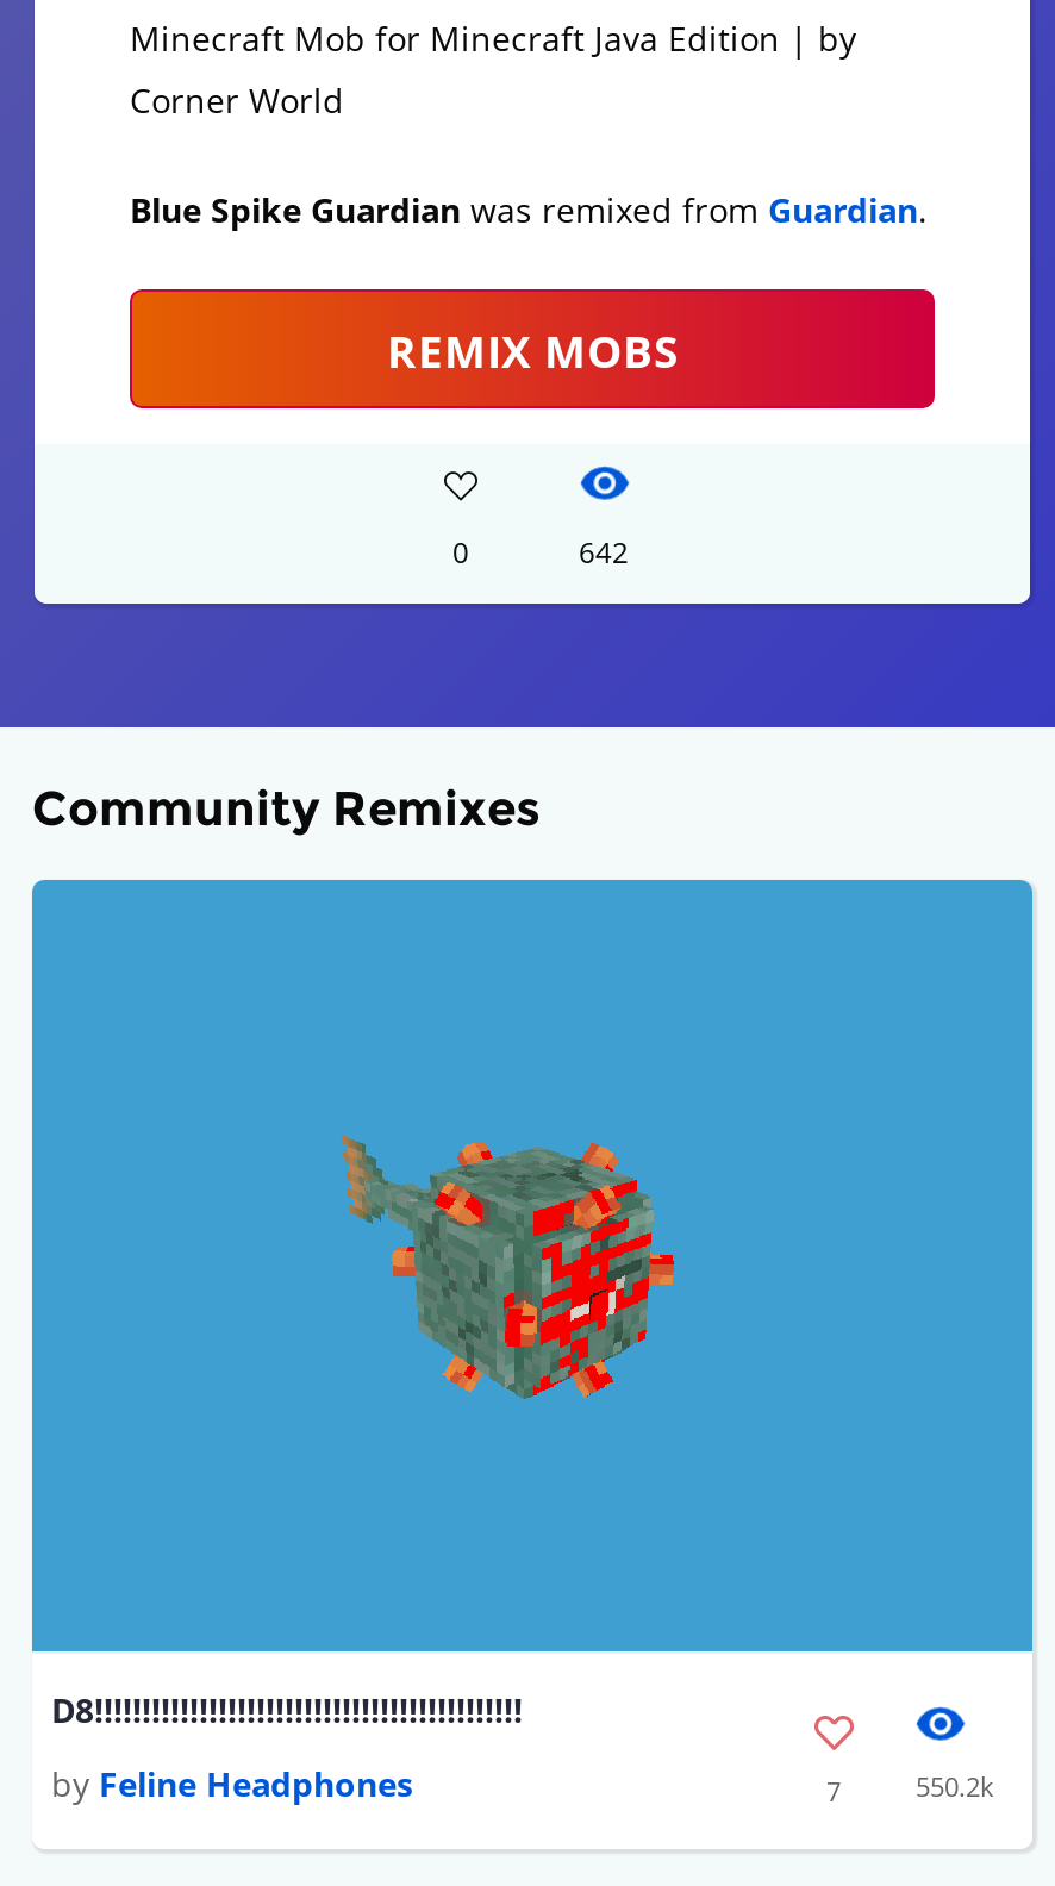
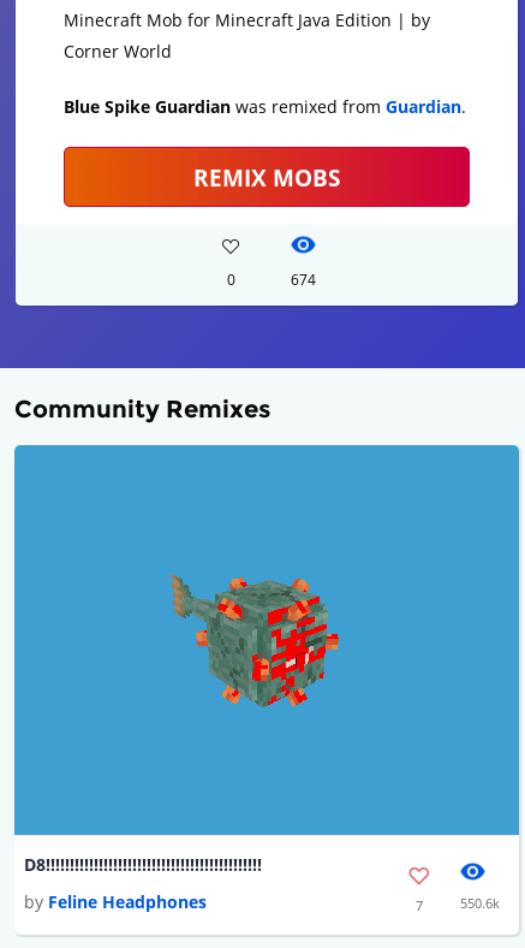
- 642
+ 674

- 550.2k
+ 550.6k
